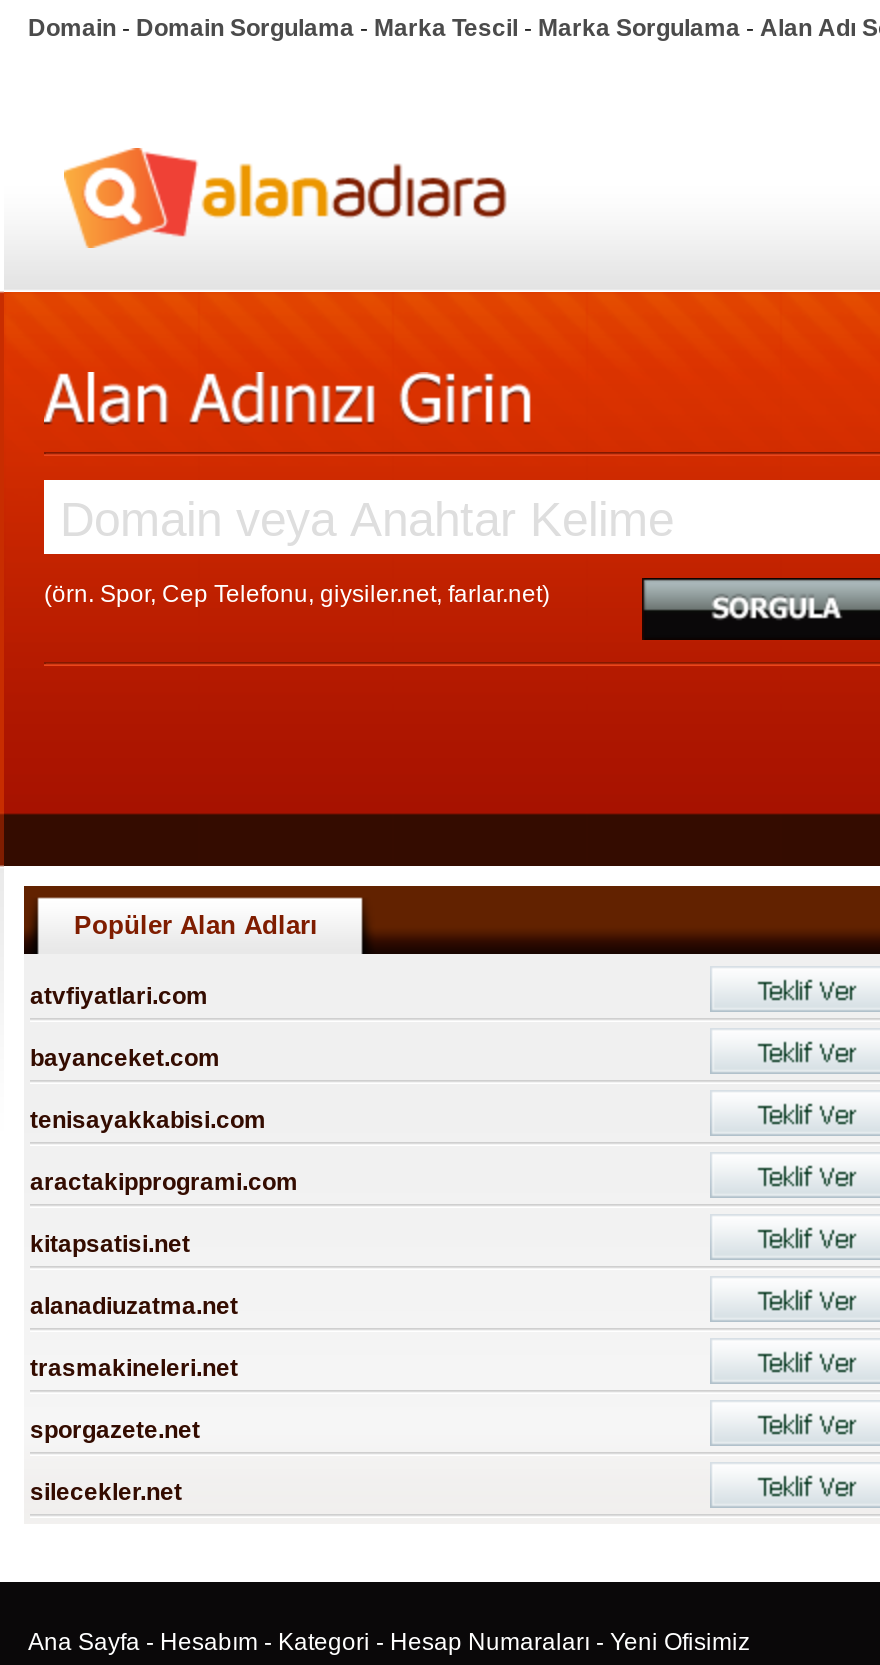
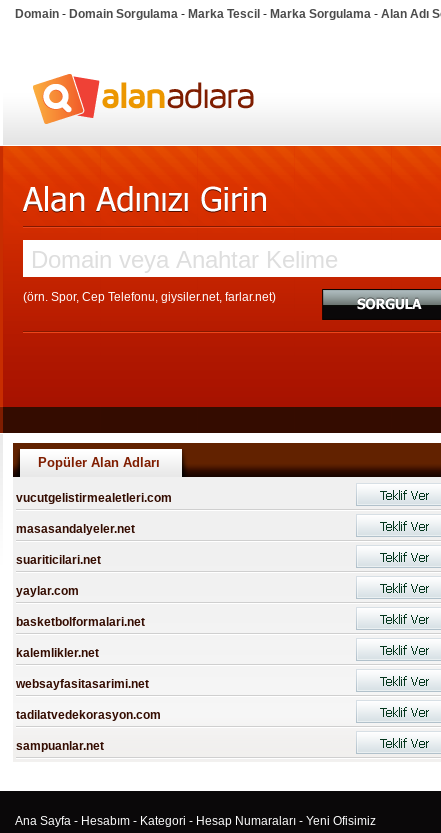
- atvfiyatlari.com
+ vucutgelistirmealetleri.com

- bayanceket.com
+ masasandalyeler.net

- tenisayakkabisi.com
+ suariticilari.net

- aractakipprogrami.com
+ yaylar.com

- kitapsatisi.net
+ basketbolformalari.net

- alanadiuzatma.net
+ kalemlikler.net

- trasmakineleri.net
+ websayfasitasarimi.net

- sporgazete.net
+ tadilatvedekorasyon.com

- silecekler.net
+ sampuanlar.net
